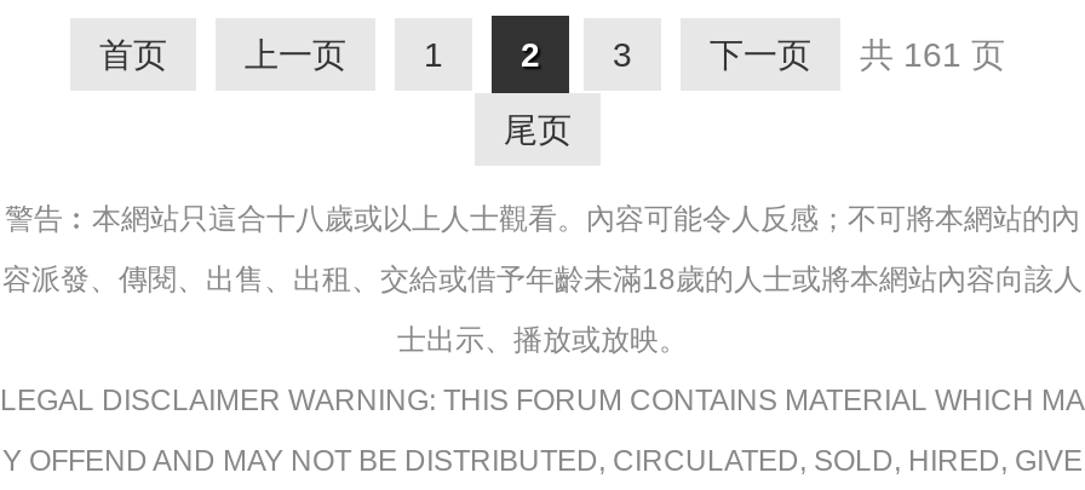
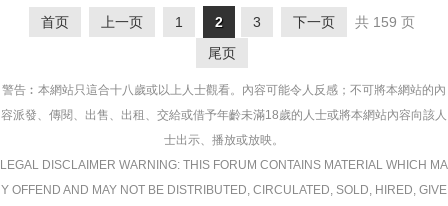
- 首页 上一页 1 2 3 下一页 共 161 页
+ 首页 上一页 1 2 3 下一页 共 159 页
